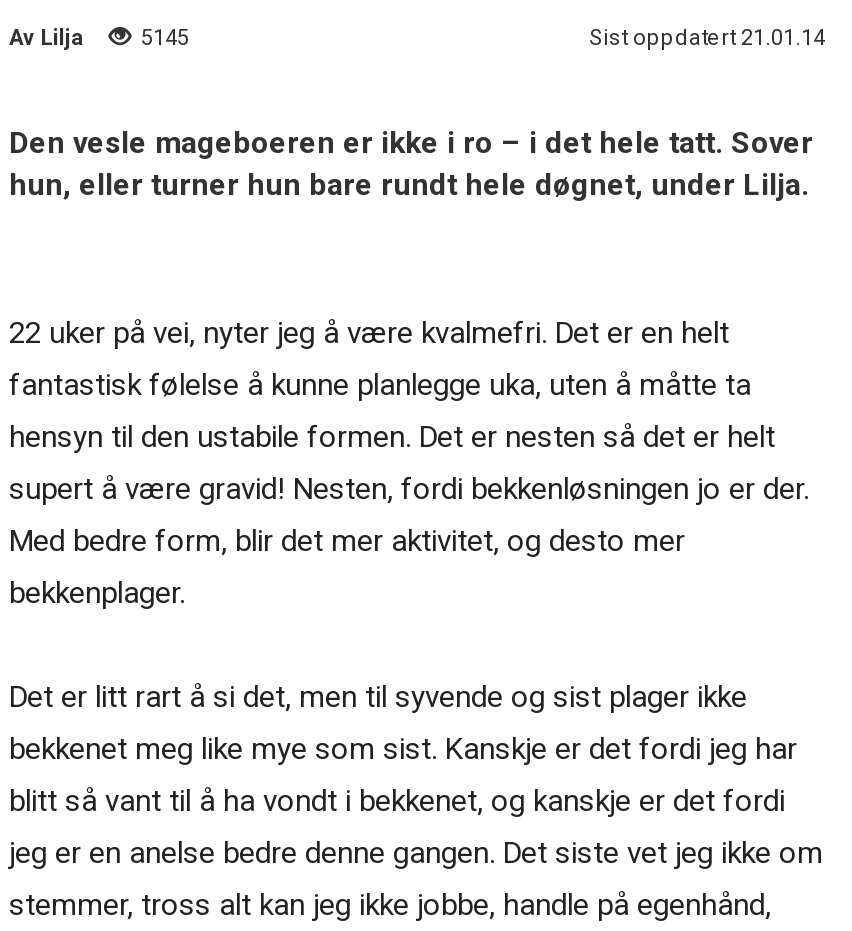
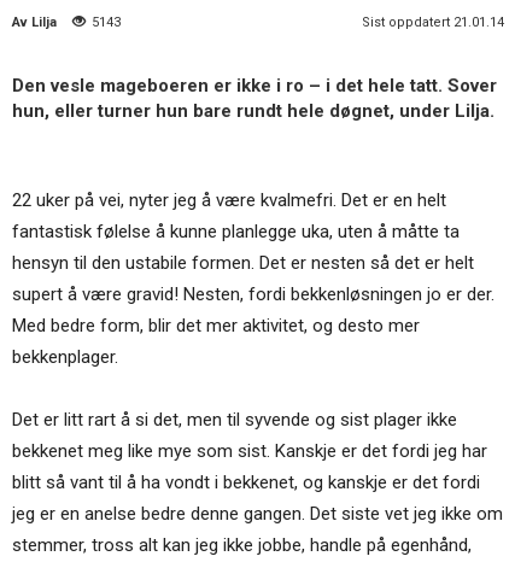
- 5145
+ 5143
